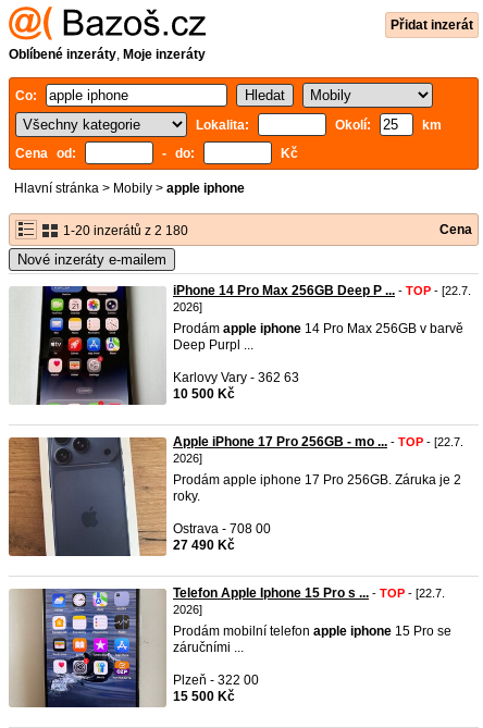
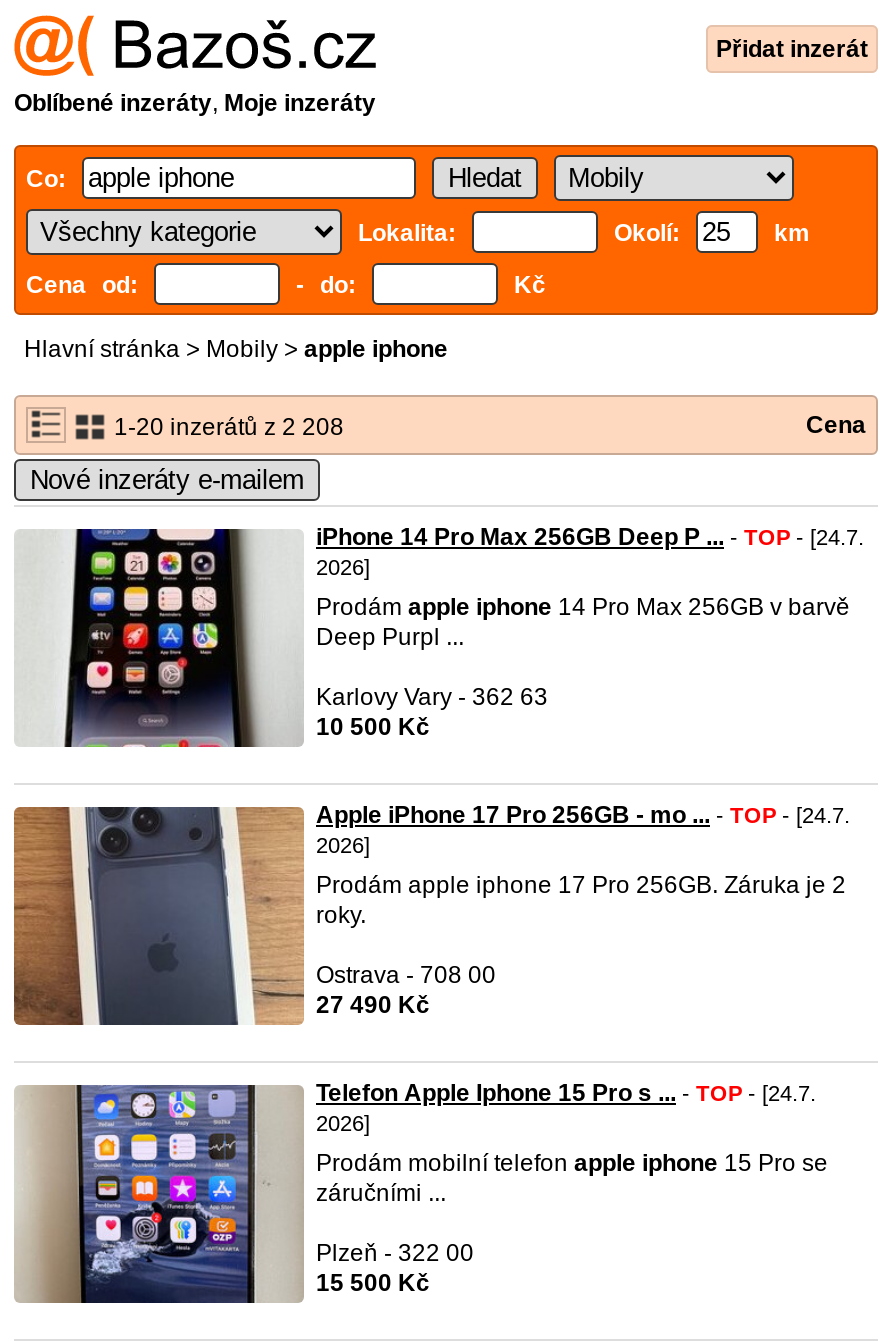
- 1-20 inzerátů z 2 180
+ 1-20 inzerátů z 2 208

- iPhone 14 Pro Max 256GB Deep P ... - TOP - [22.7.
+ iPhone 14 Pro Max 256GB Deep P ... - TOP - [24.7.

- Apple iPhone 17 Pro 256GB - mo ... - TOP - [22.7.
+ Apple iPhone 17 Pro 256GB - mo ... - TOP - [24.7.

- Telefon Apple Iphone 15 Pro s ... - TOP - [22.7.
+ Telefon Apple Iphone 15 Pro s ... - TOP - [24.7.
